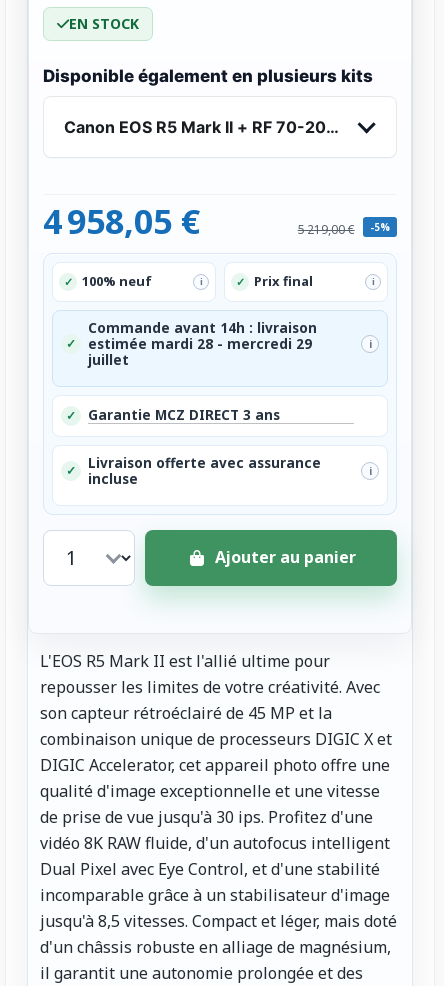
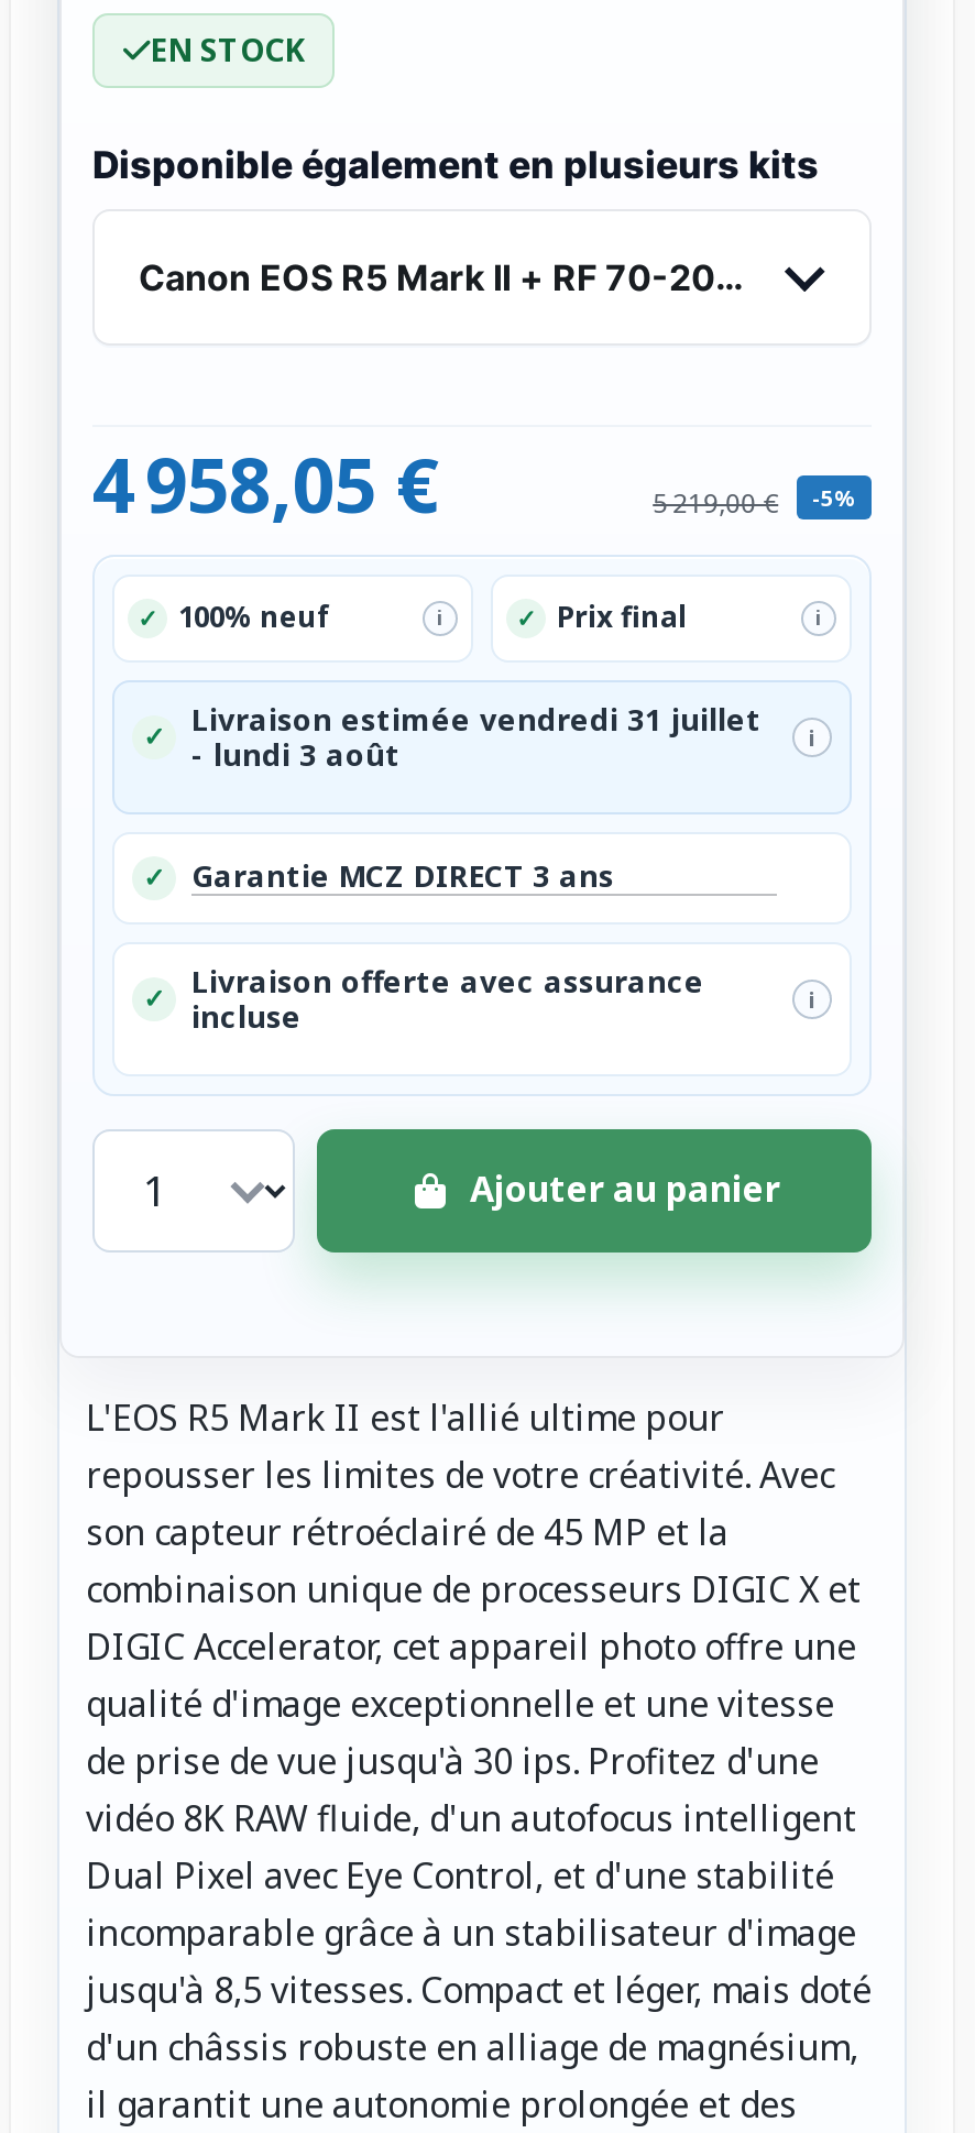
- Commande avant 14h : livraison
- estimée mardi 28 - mercredi 29
- juillet
+ Livraison estimée vendredi 31 juillet
+ - lundi 3 août
